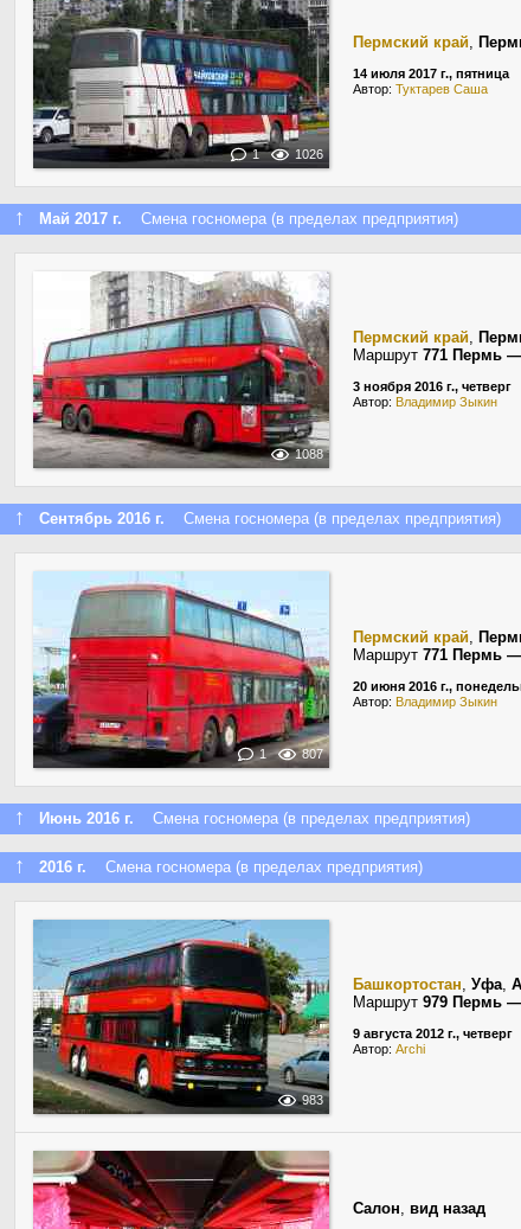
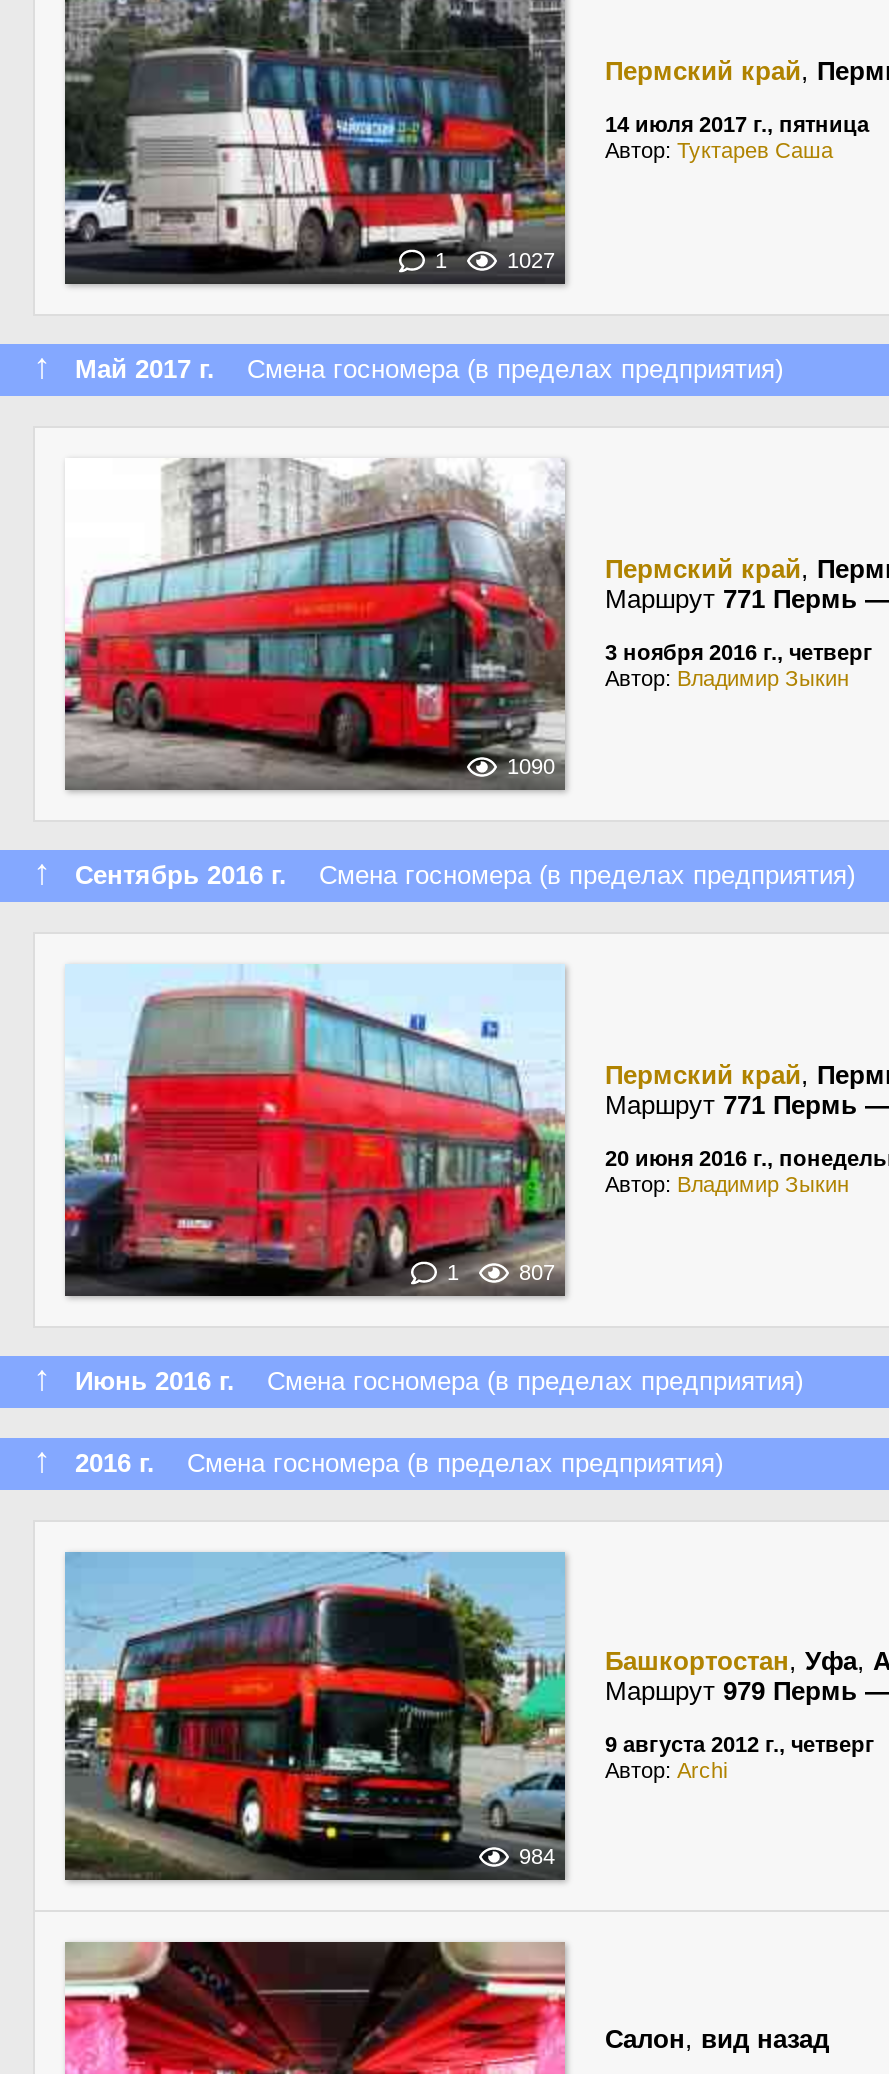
- 1026
+ 1027

- 1088
+ 1090

- 983
+ 984
